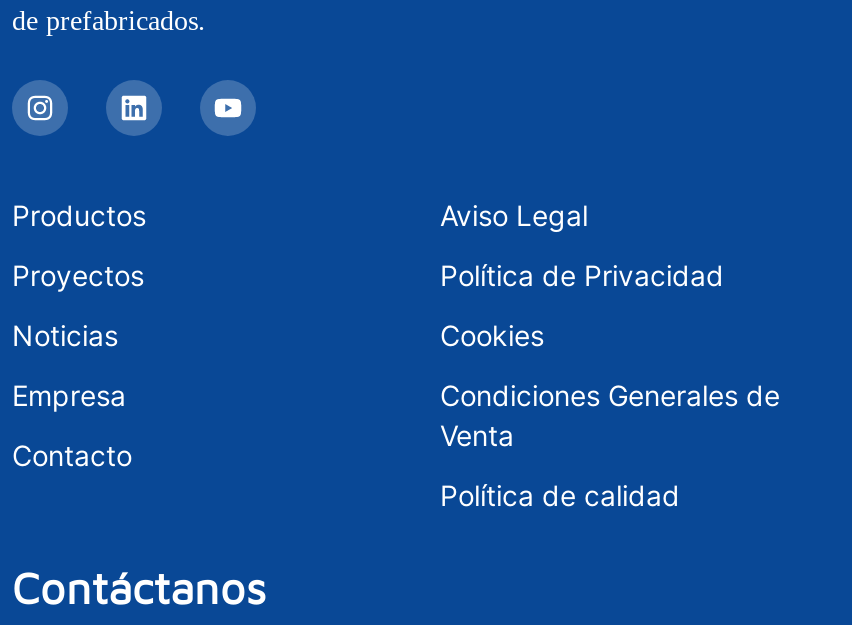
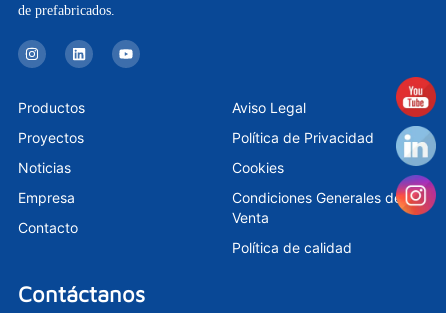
+ [image]

+ [image]

+ [image]
